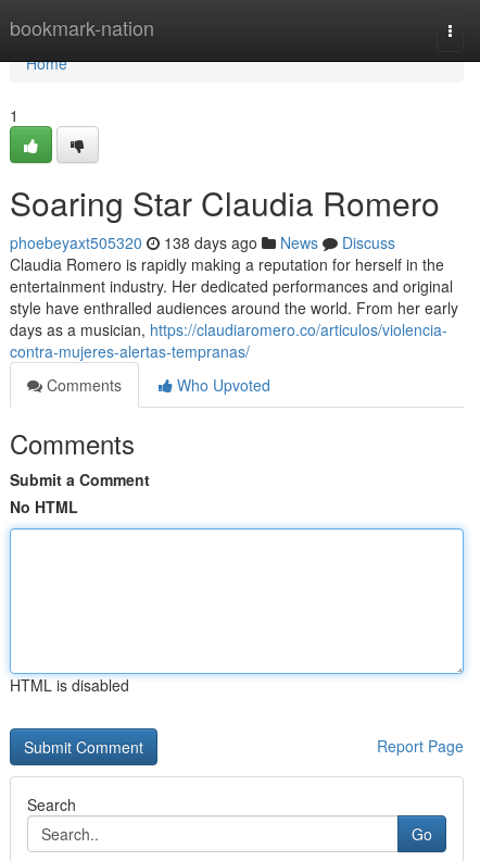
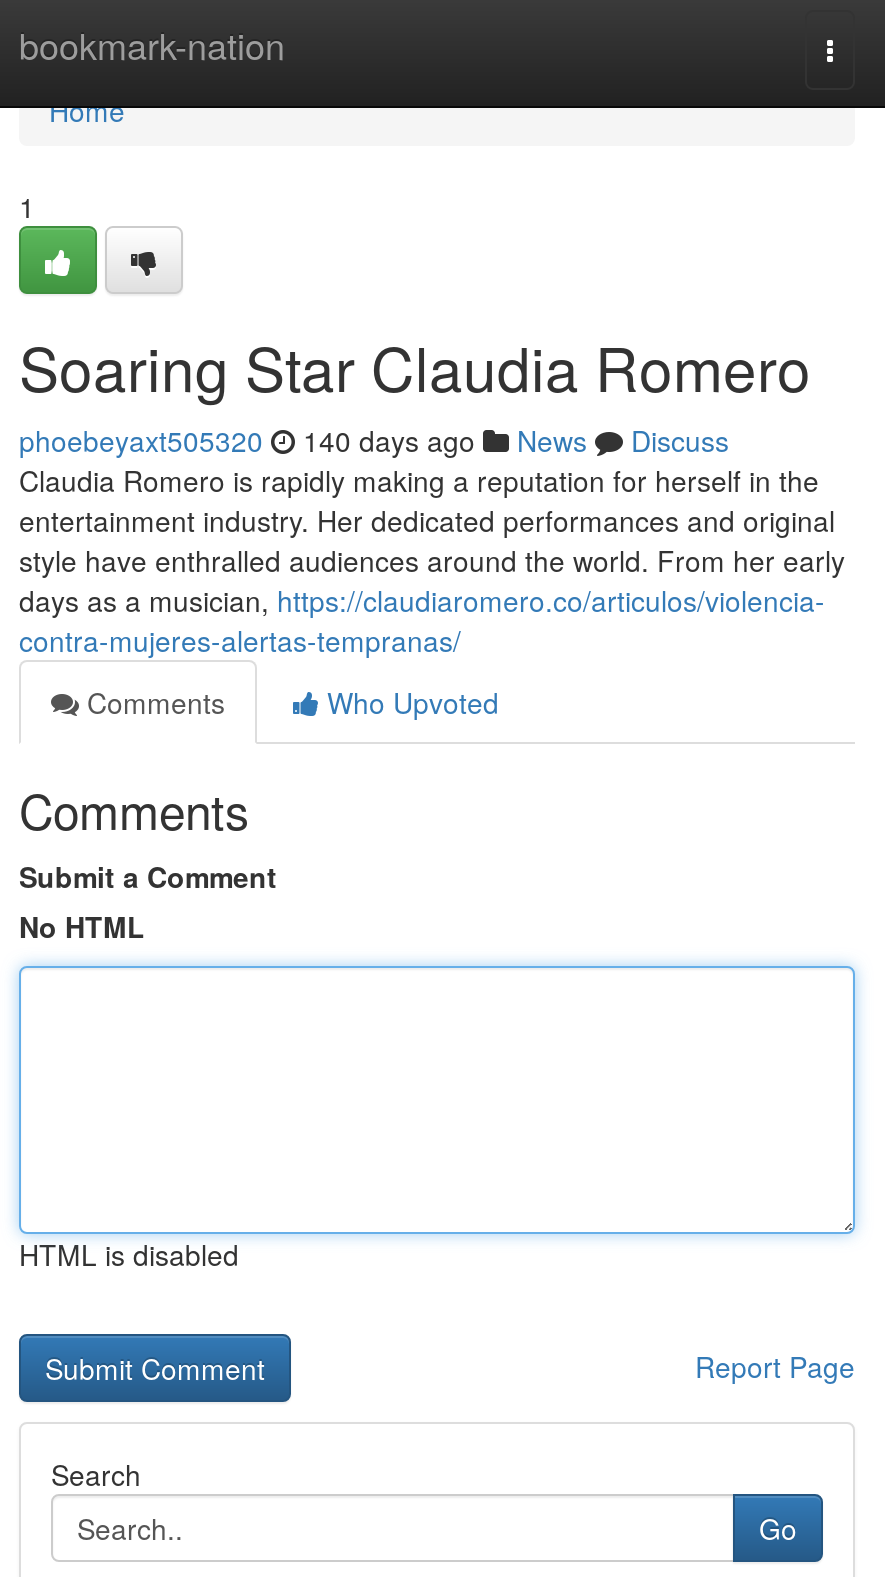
- phoebeyaxt505320 138 days ago News Discuss
+ phoebeyaxt505320 140 days ago News Discuss
